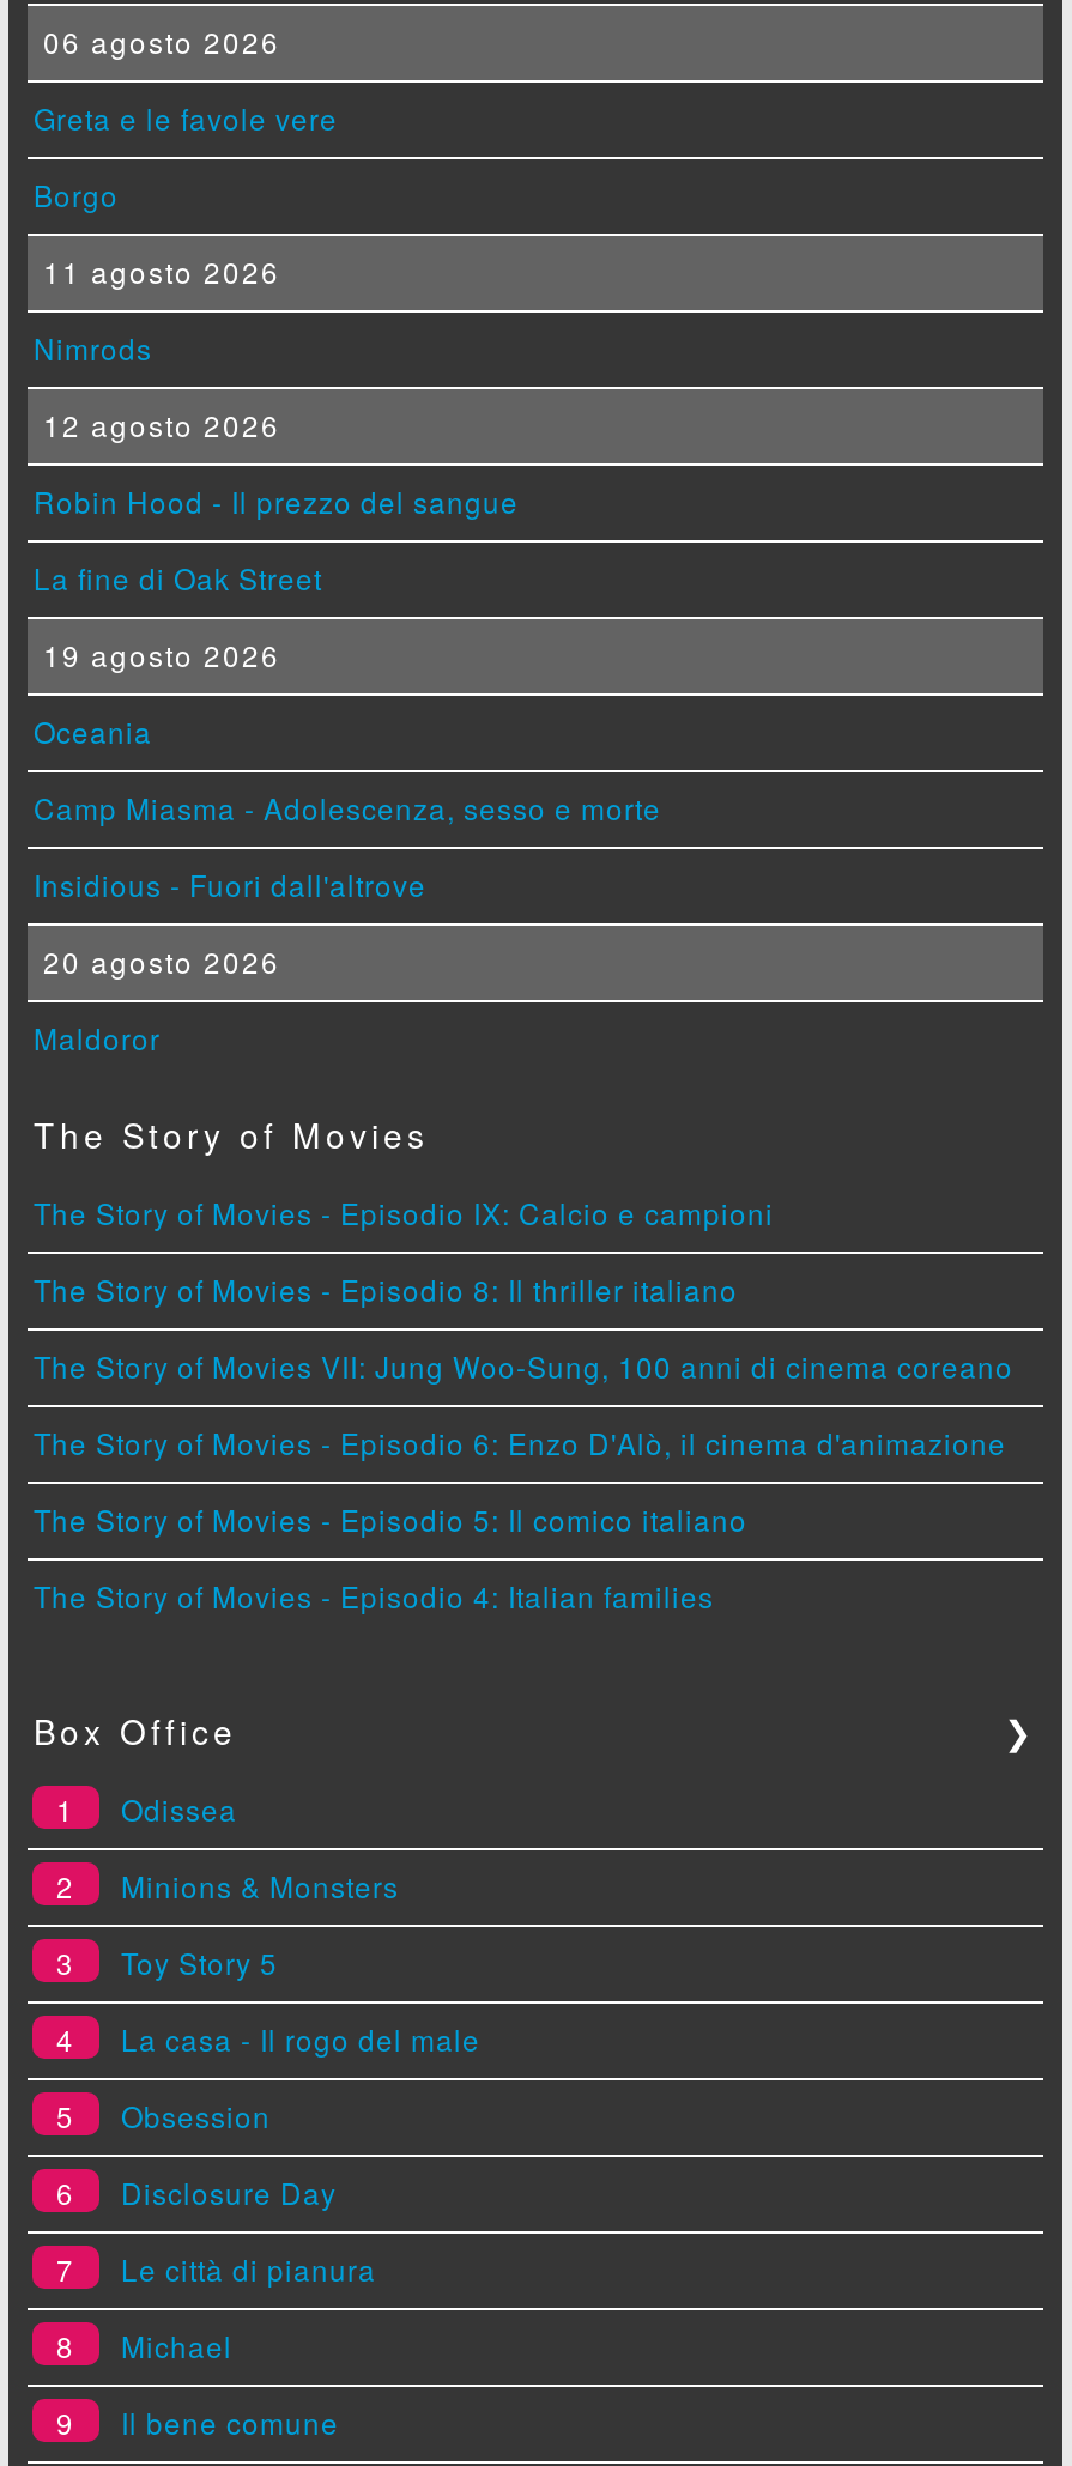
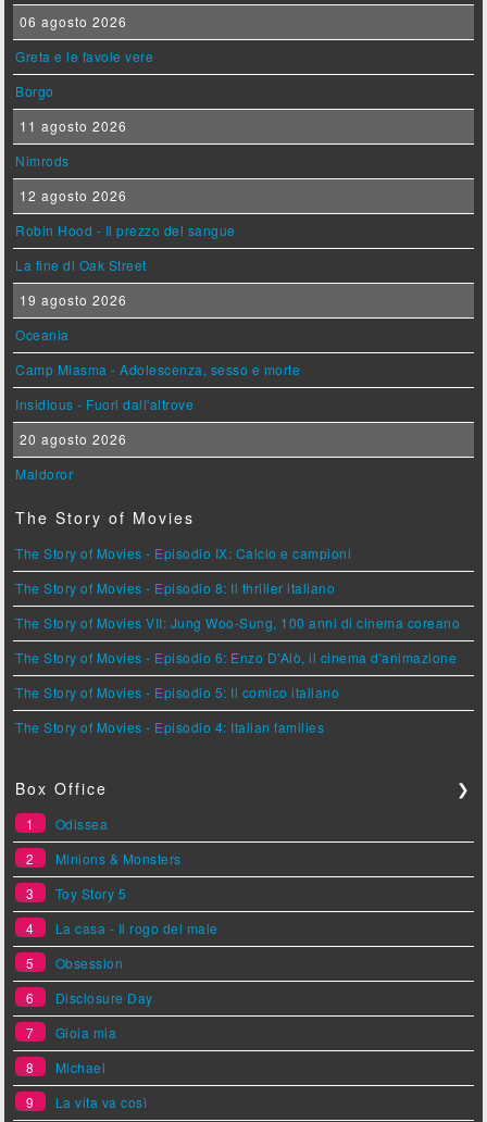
- Le città di pianura
+ Gioia mia

- Il bene comune
+ La vita va così
